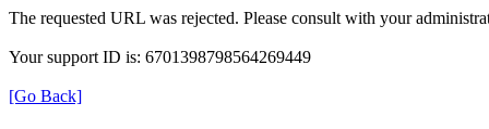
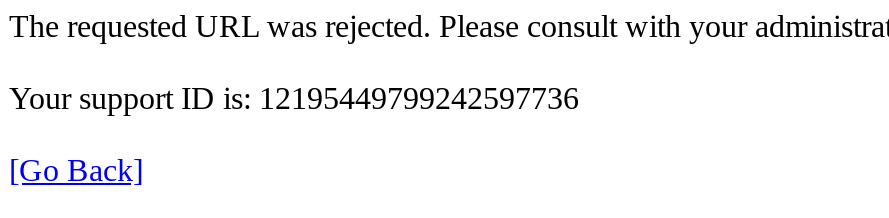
- Your support ID is: 6701398798564269449
+ Your support ID is: 12195449799242597736
